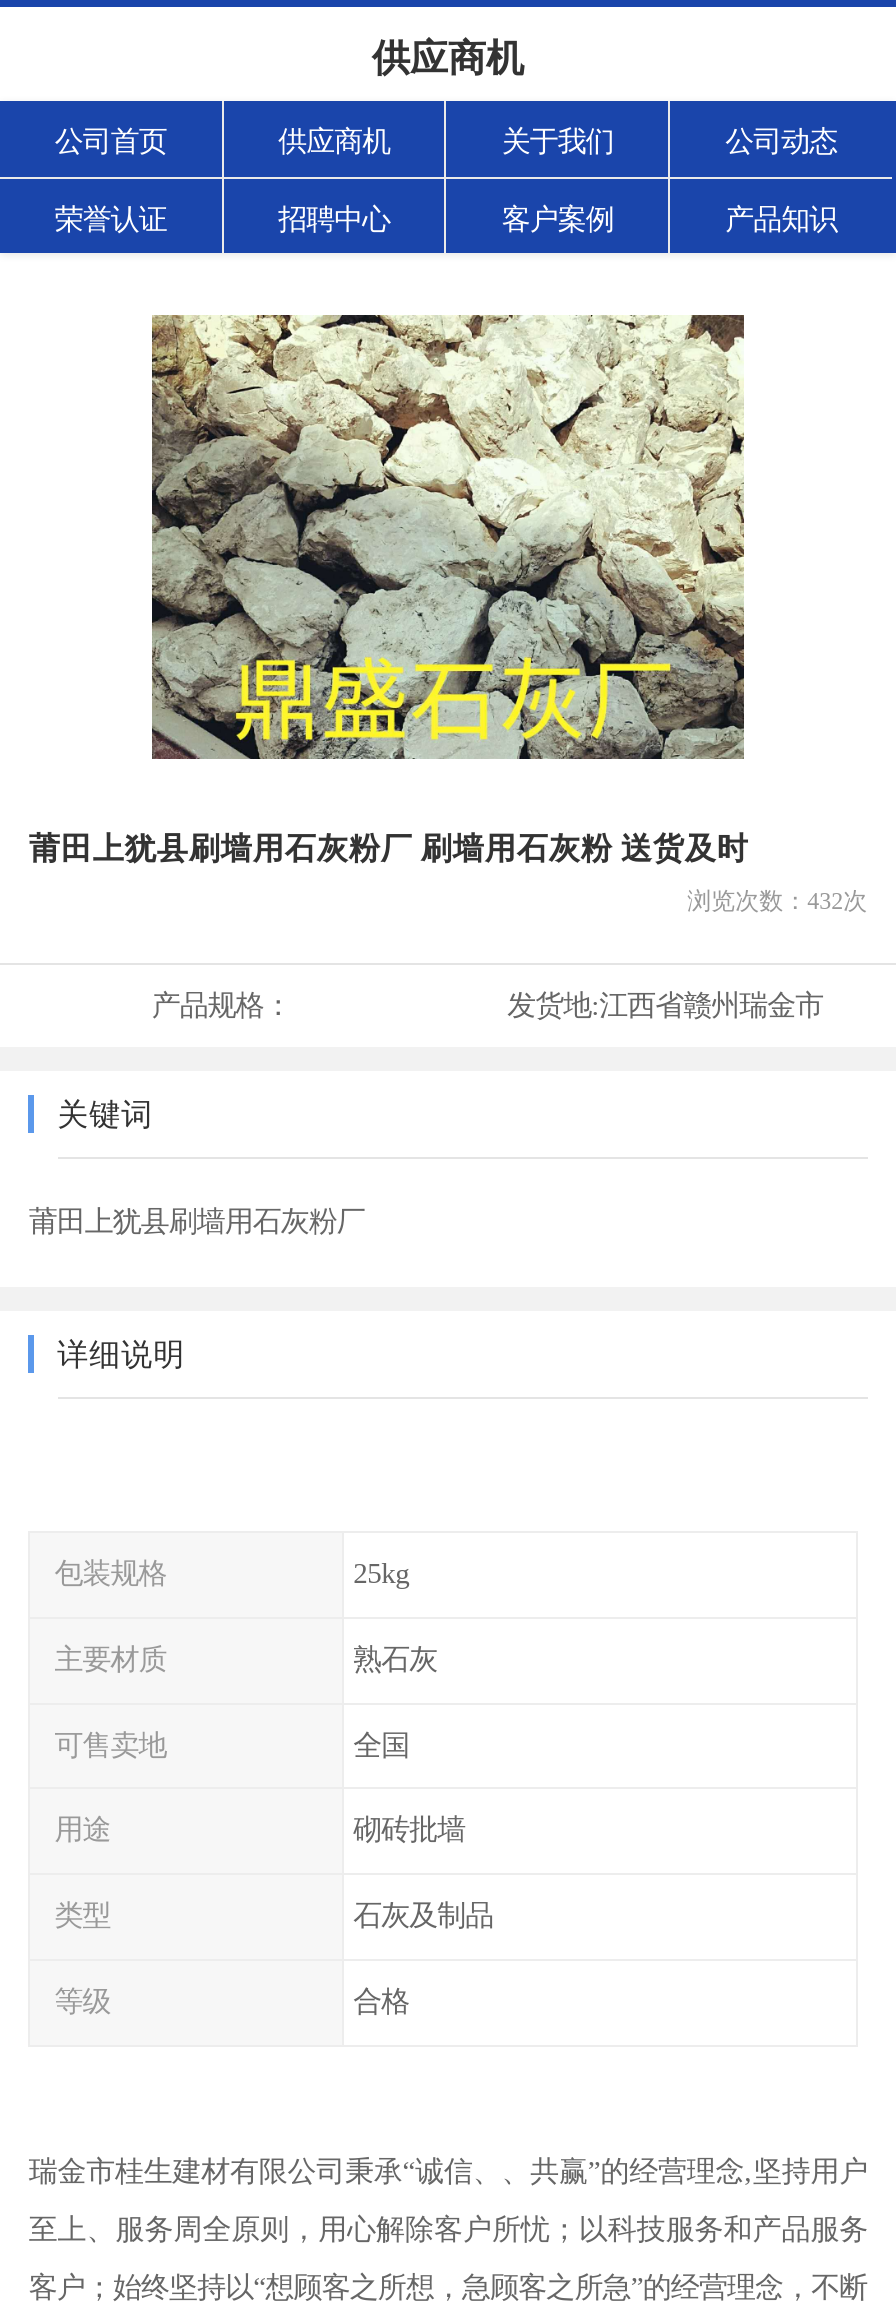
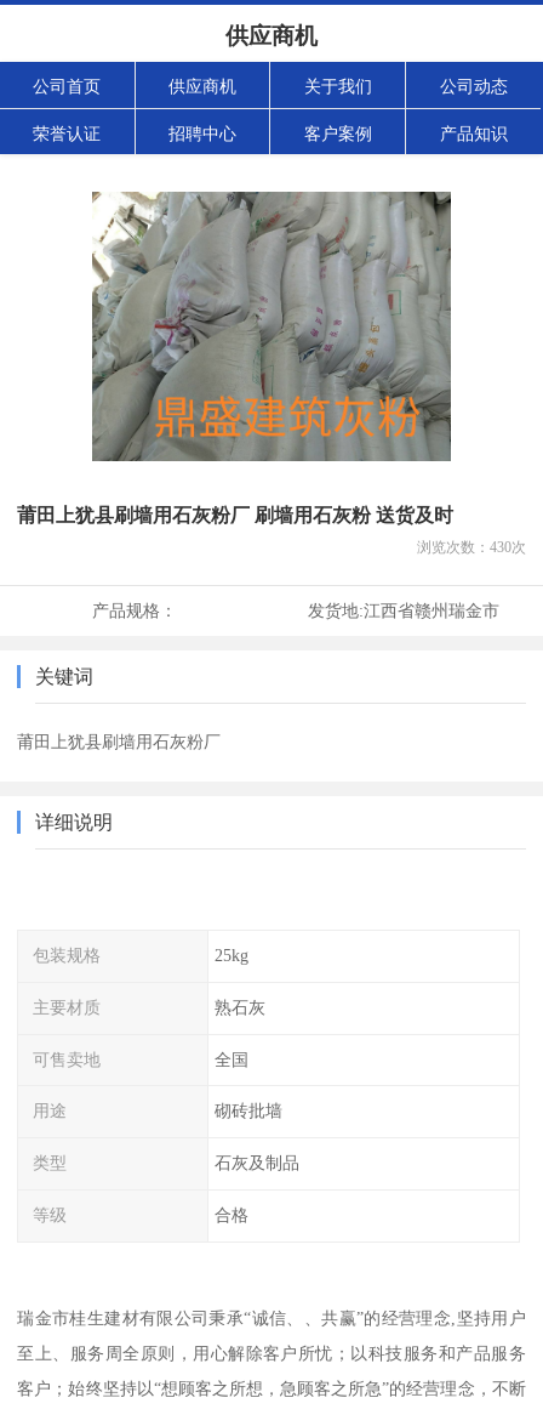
- [image]
+ [image]

- 浏览次数：432次
+ 浏览次数：430次
